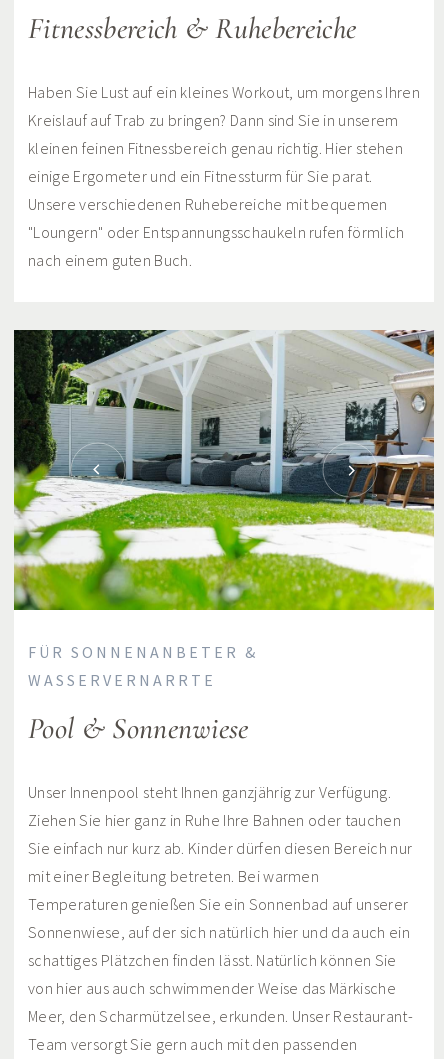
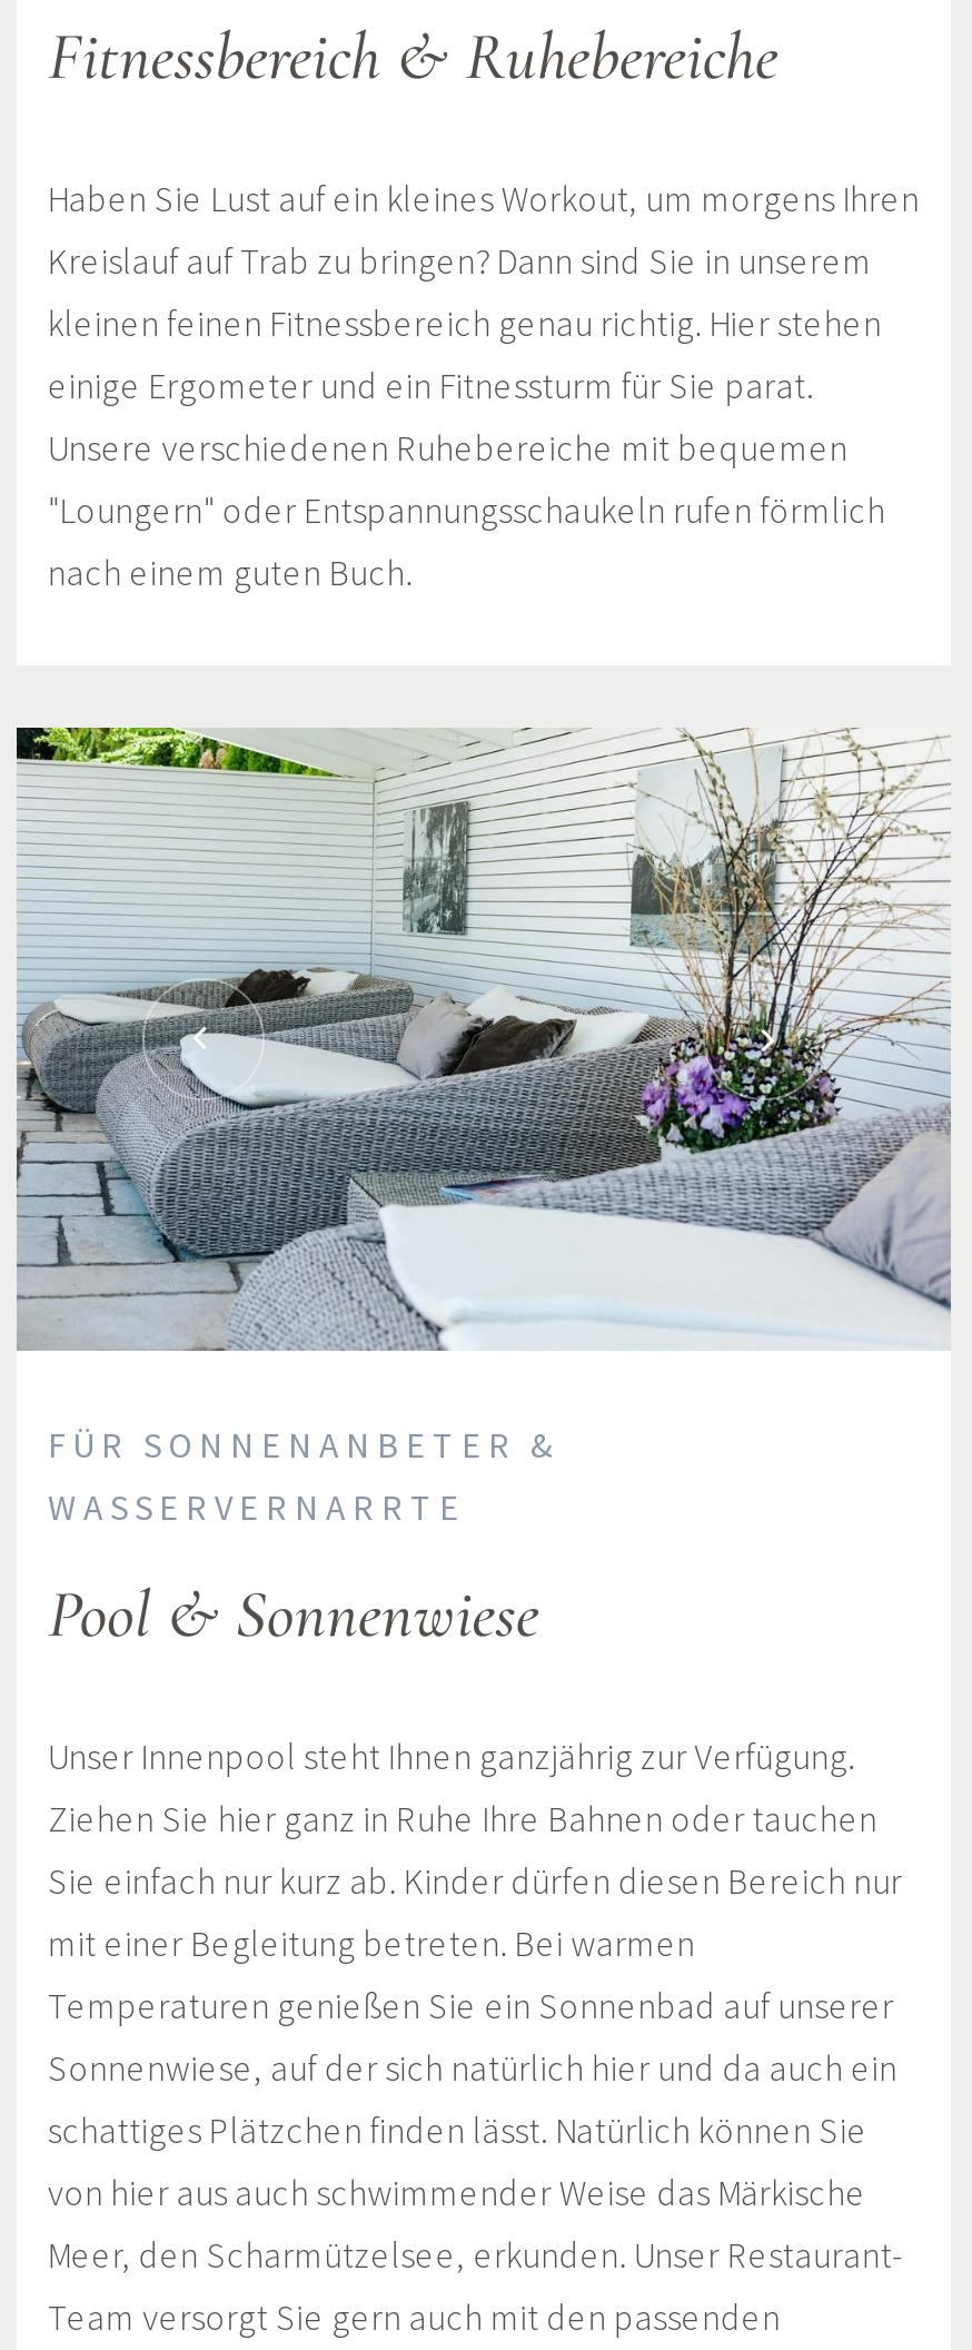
- [image]
+ [image]
